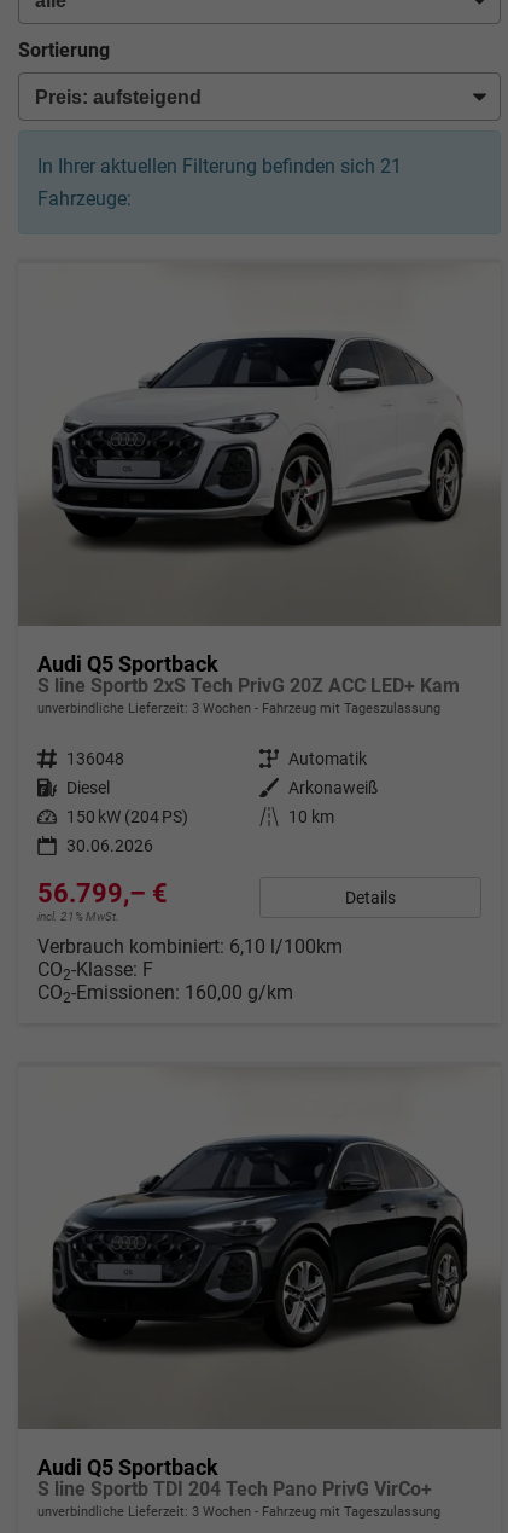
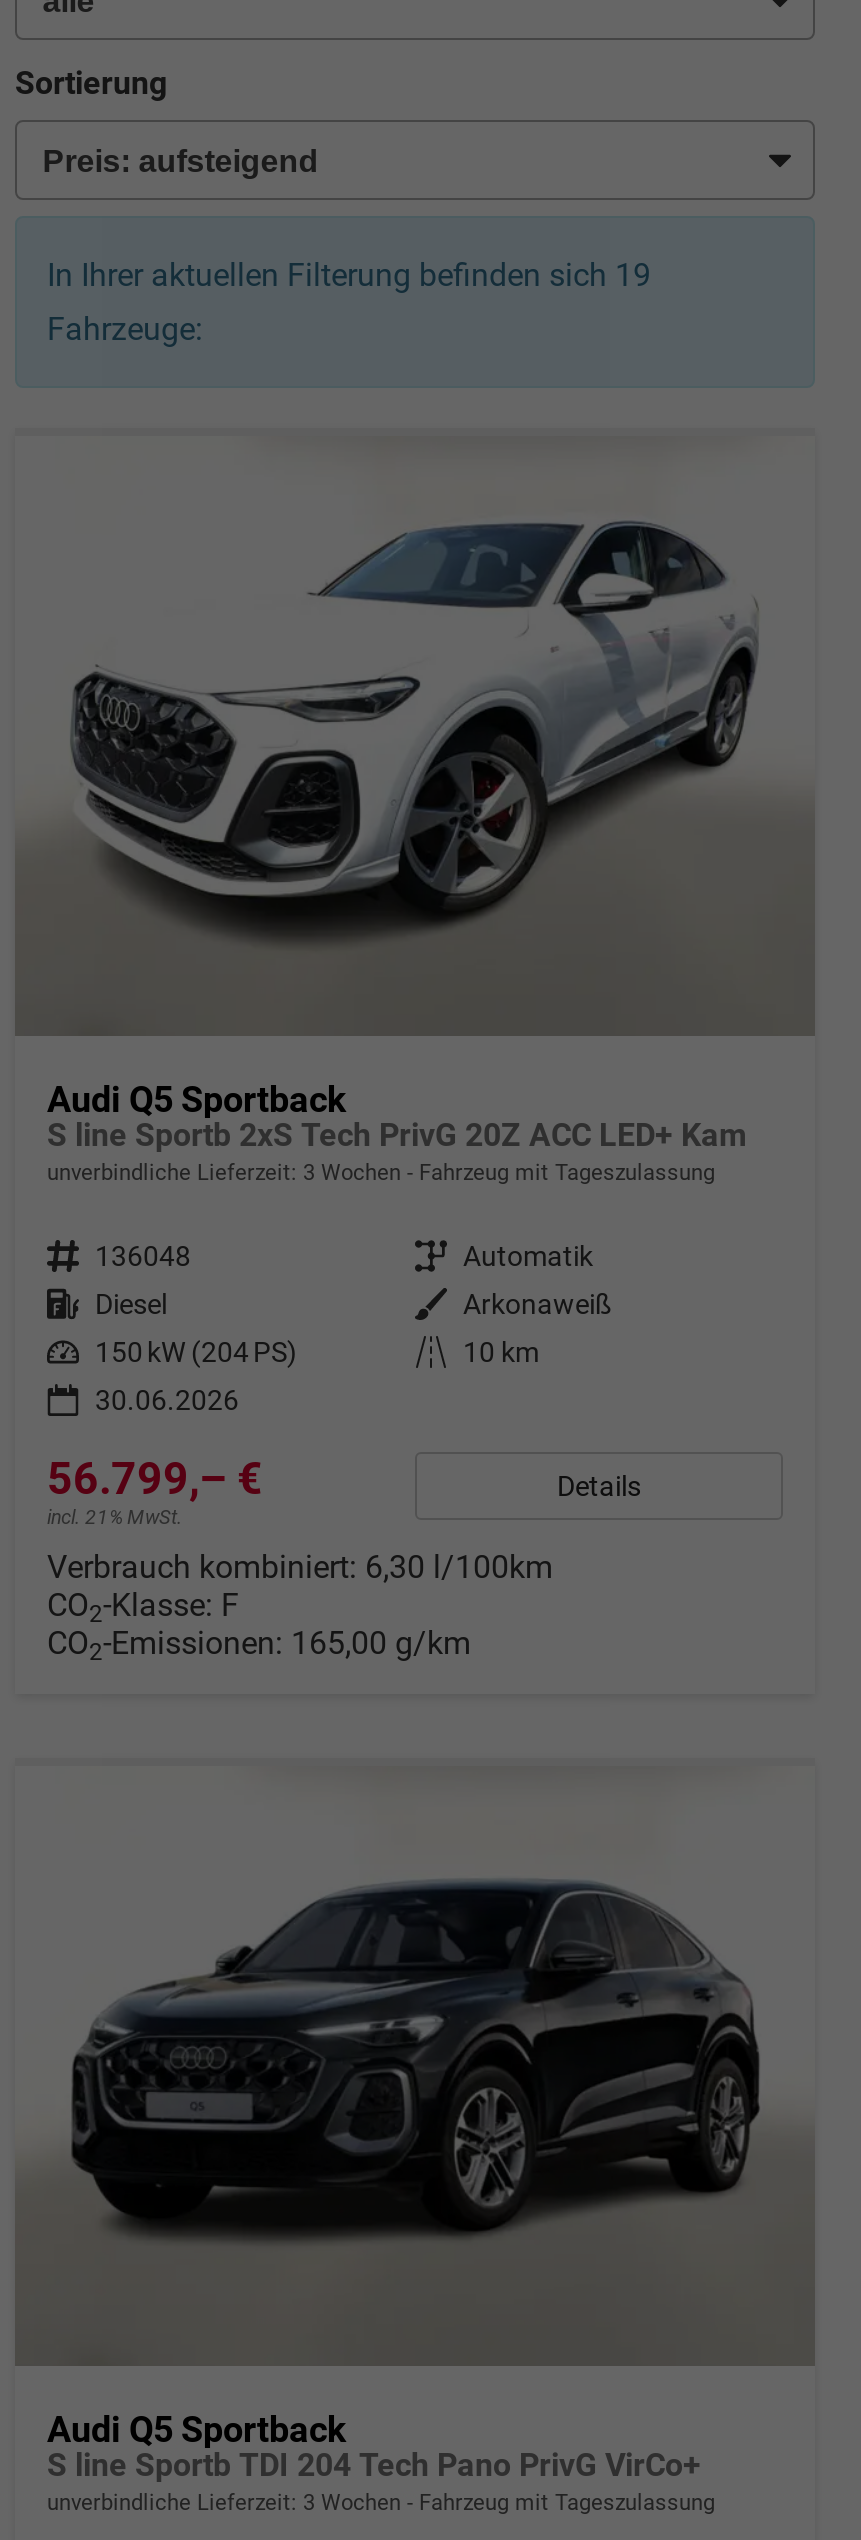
- In Ihrer aktuellen Filterung befinden sich 21
+ In Ihrer aktuellen Filterung befinden sich 19

- [image]
+ [image]

- Verbrauch kombiniert: 6,10 l/100km
+ Verbrauch kombiniert: 6,30 l/100km

- CO2-Emissionen: 160,00 g/km
+ CO2-Emissionen: 165,00 g/km
